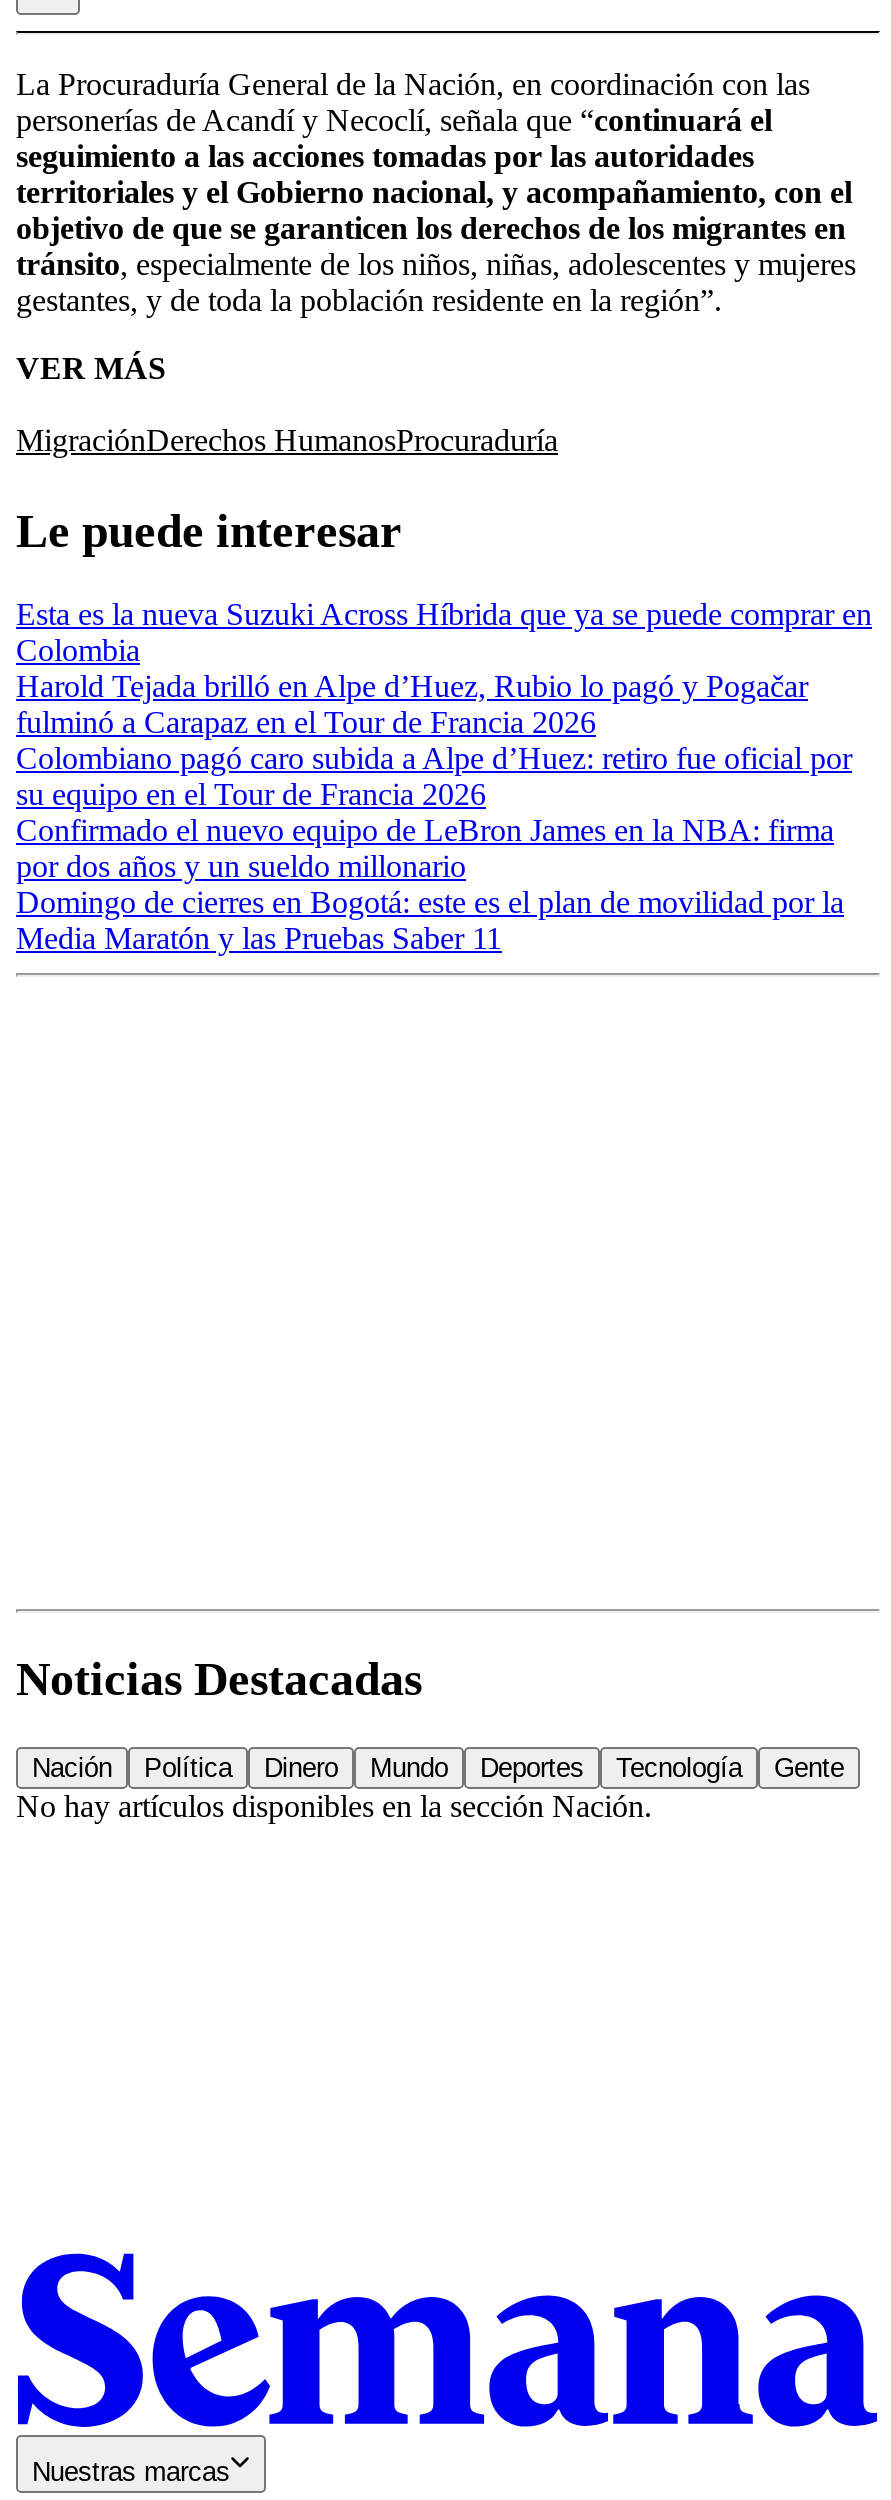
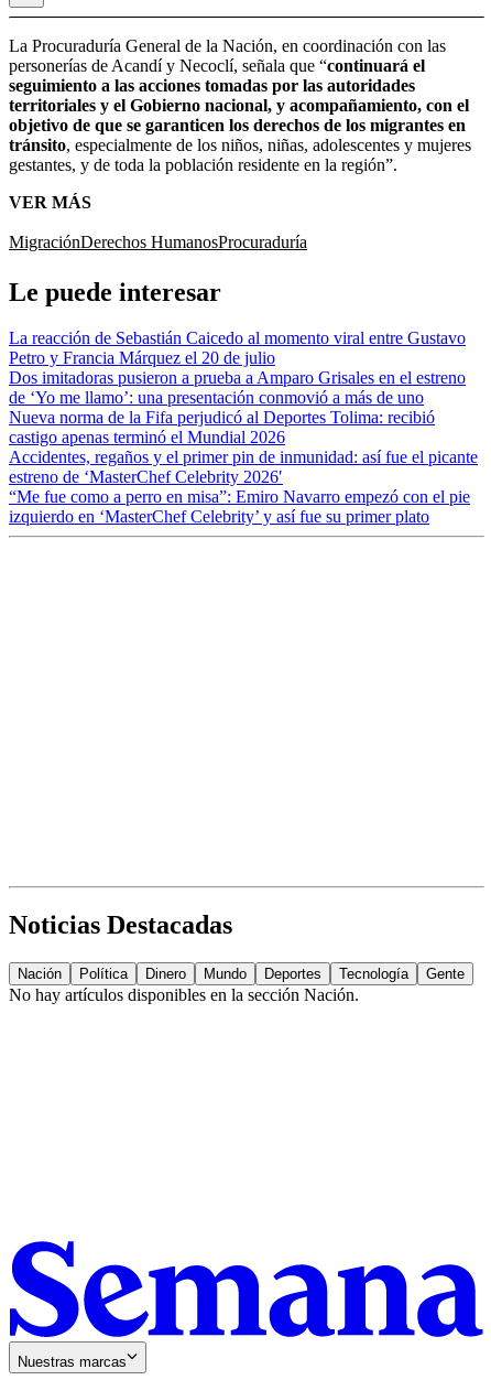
- Esta es la nueva Suzuki Across Híbrida que ya se puede comprar en
- Colombia
- Harold Tejada brilló en Alpe d’Huez, Rubio lo pagó y Pogačar
- fulminó a Carapaz en el Tour de Francia 2026
- Colombiano pagó caro subida a Alpe d’Huez: retiro fue oficial por
- su equipo en el Tour de Francia 2026
- Confirmado el nuevo equipo de LeBron James en la NBA: firma
- por dos años y un sueldo millonario
- Domingo de cierres en Bogotá: este es el plan de movilidad por la
- Media Maratón y las Pruebas Saber 11
+ La reacción de Sebastián Caicedo al momento viral entre Gustavo
+ Petro y Francia Márquez el 20 de julio
+ Dos imitadoras pusieron a prueba a Amparo Grisales en el estreno
+ de ‘Yo me llamo’: una presentación conmovió a más de uno
+ Nueva norma de la Fifa perjudicó al Deportes Tolima: recibió
+ castigo apenas terminó el Mundial 2026
+ Accidentes, regaños y el primer pin de inmunidad: así fue el picante
+ estreno de ‘MasterChef Celebrity 2026′
+ “Me fue como a perro en misa”: Emiro Navarro empezó con el pie
+ izquierdo en ‘MasterChef Celebrity’ y así fue su primer plato
